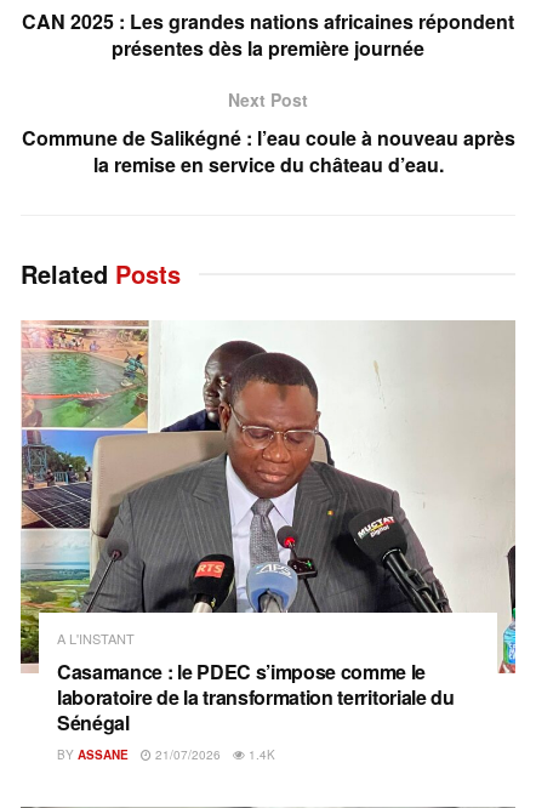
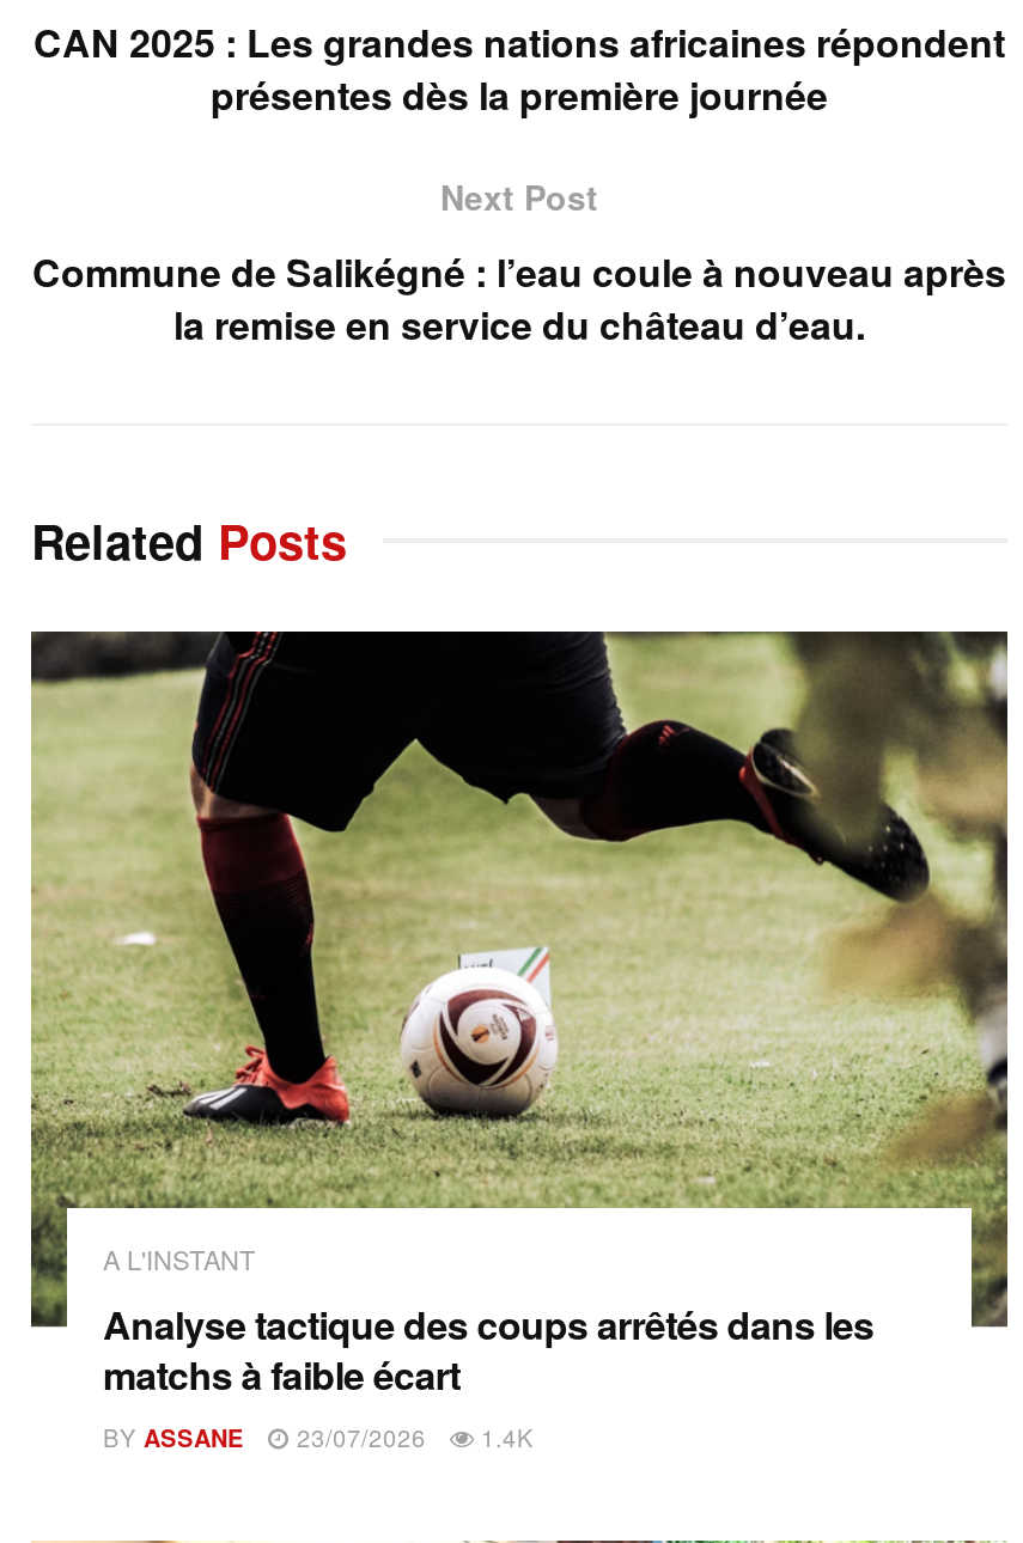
- [image]
- Casamance : le PDEC s’impose comme le
- laboratoire de la transformation territoriale du
- Sénégal
+ [image]
+ Analyse tactique des coups arrêtés dans les
+ matchs à faible écart

- BY ASSANE 21/07/2026 1.4K
+ BY ASSANE 23/07/2026 1.4K
